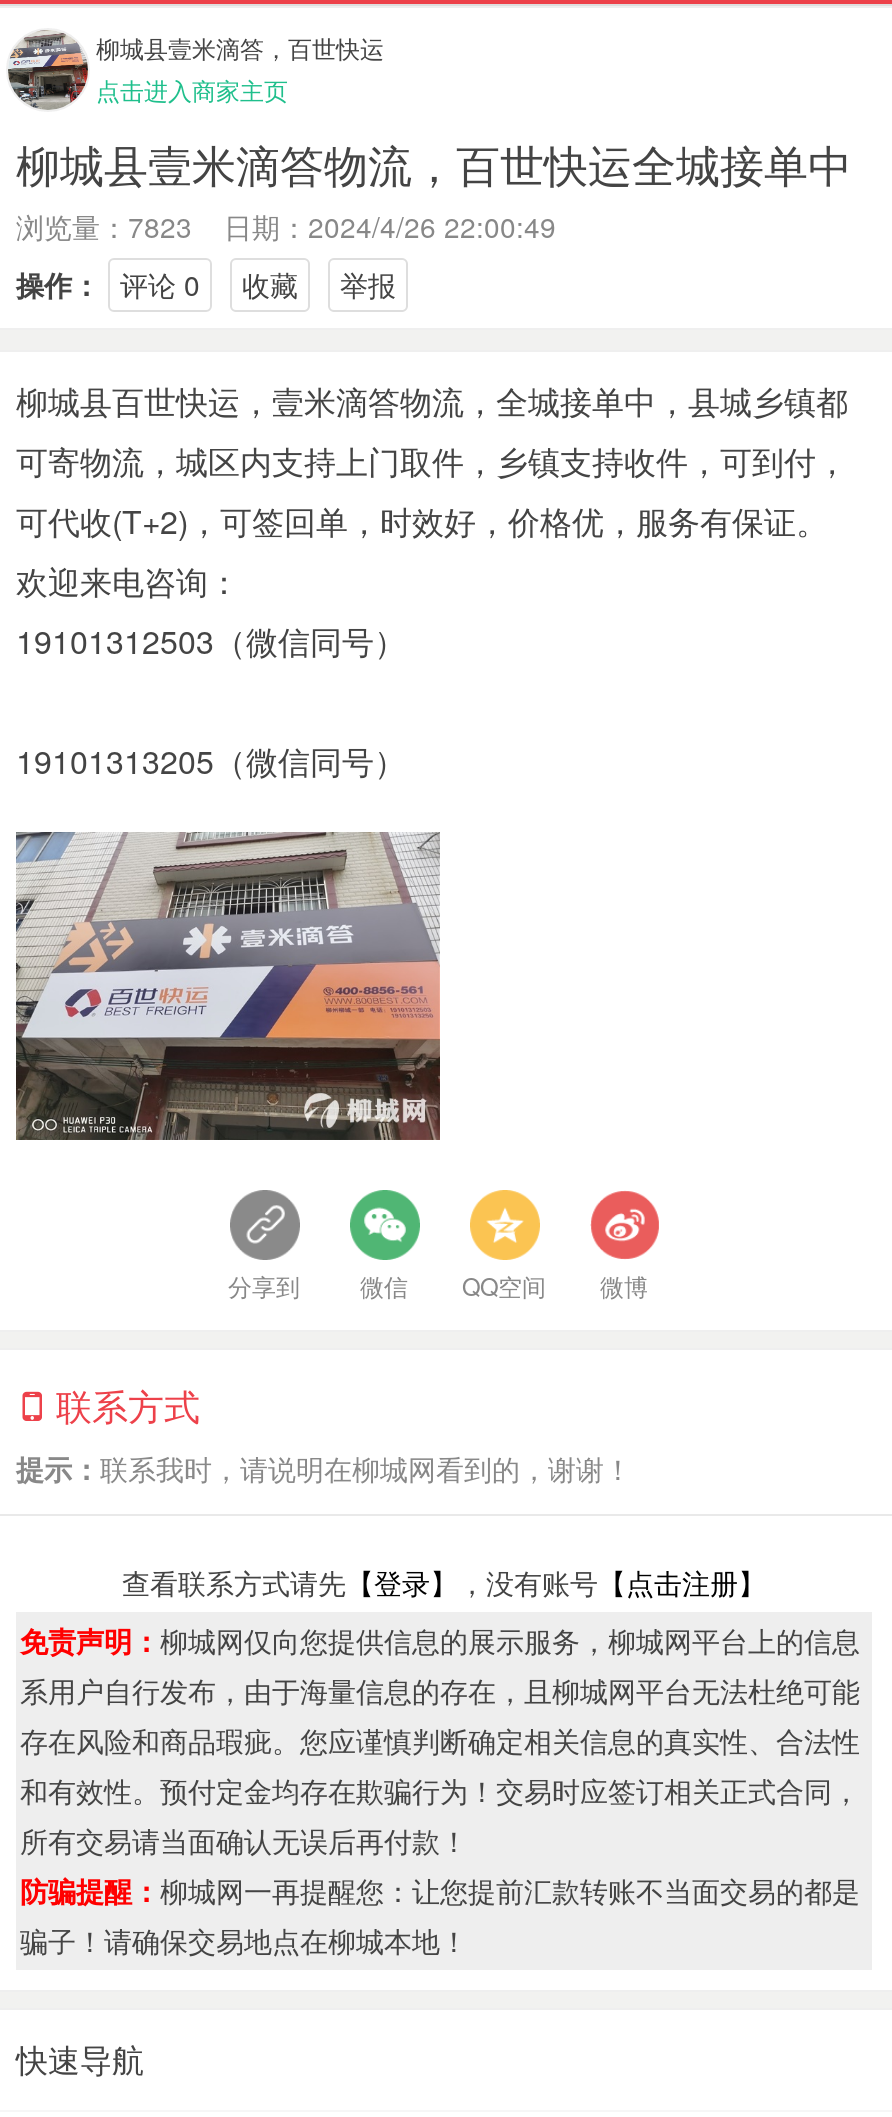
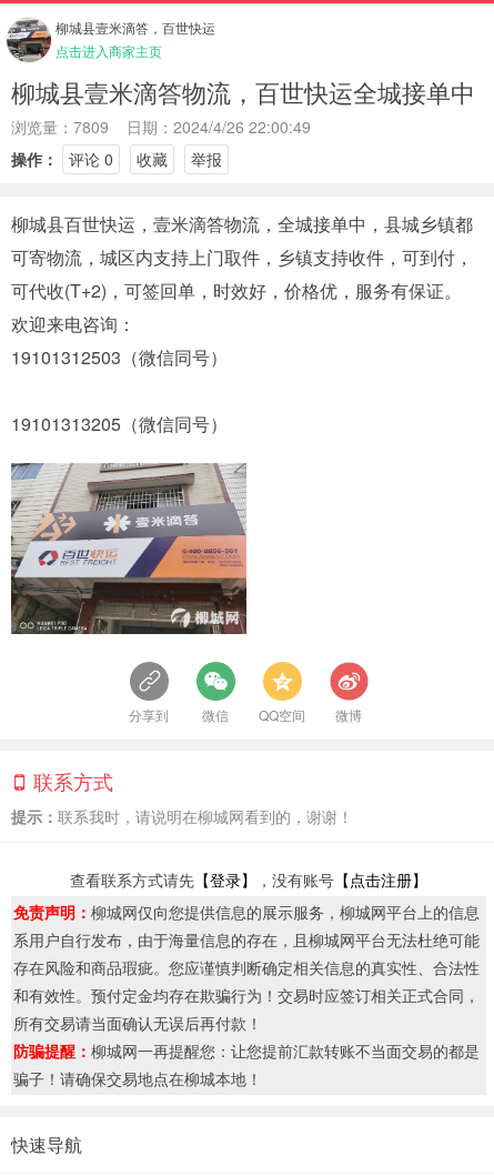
- 浏览量：7823 日期：2024/4/26 22:00:49
+ 浏览量：7809 日期：2024/4/26 22:00:49
